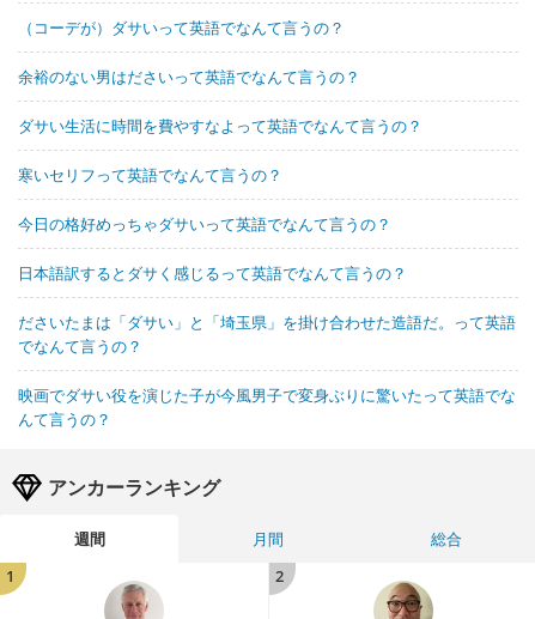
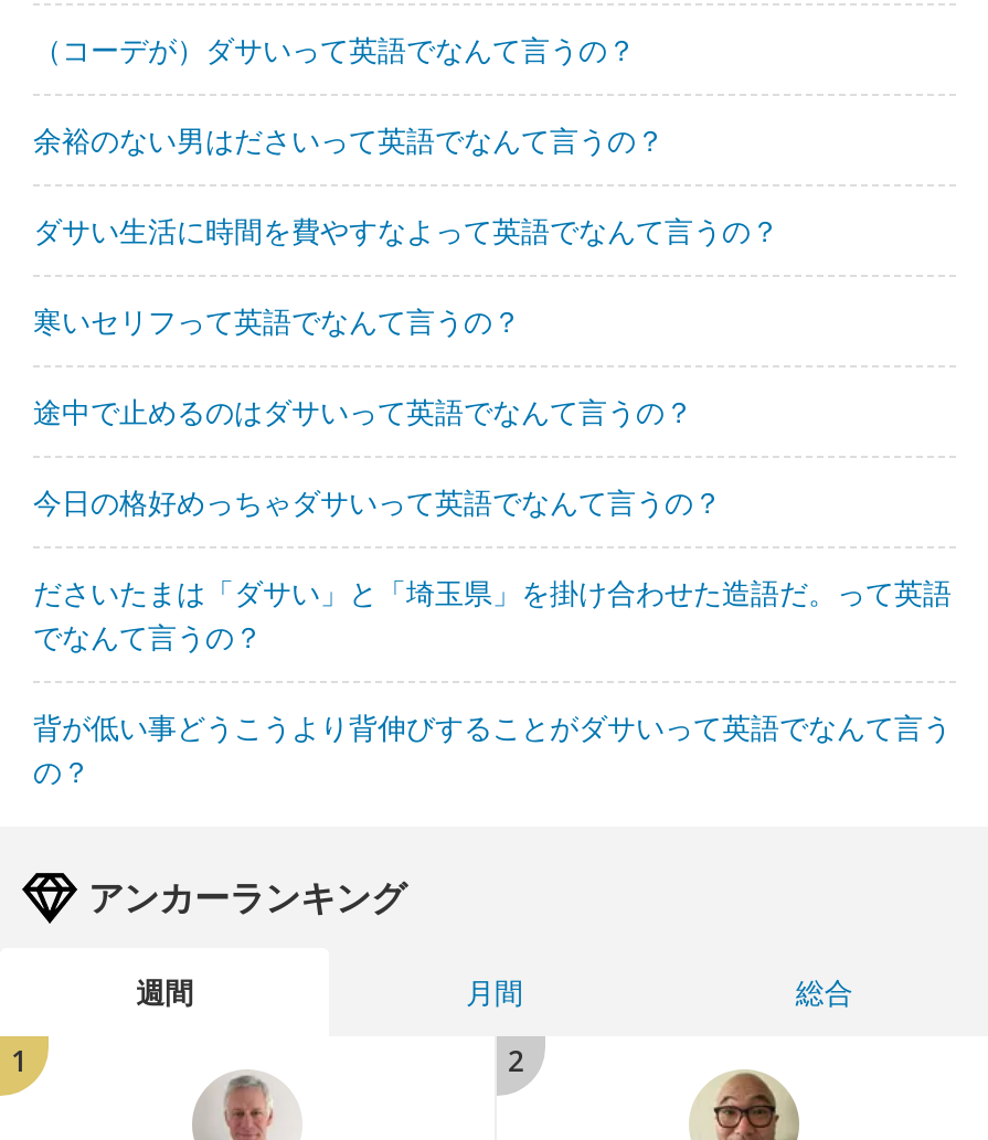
+ 途中で止めるのはダサいって英語でなんて言うの？

moved down: 今日の格好めっちゃダサいって英語でなんて言うの？

- 日本語訳するとダサく感じるって英語でなんて言うの？

- 映画でダサい役を演じた子が今風男子で変身ぶりに驚いたって英語でな
- んて言うの？
+ 背が低い事どうこうより背伸びすることがダサいって英語でなんて言う
+ の？
